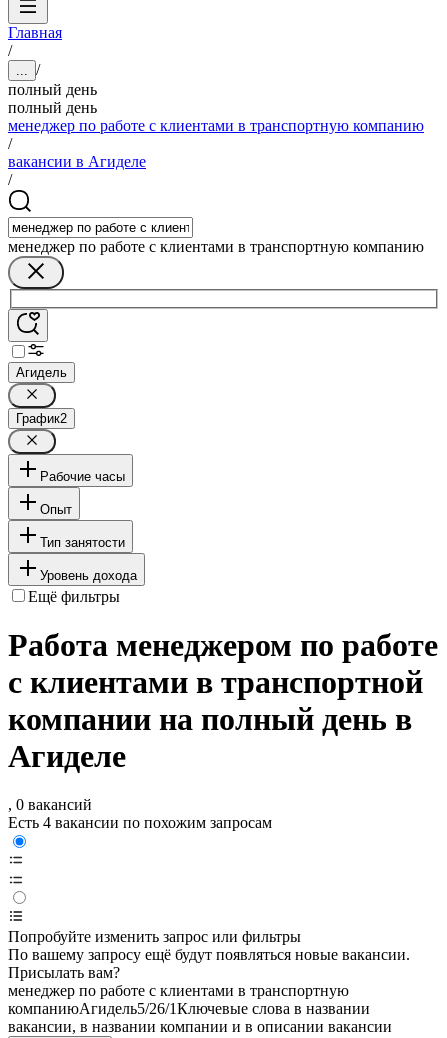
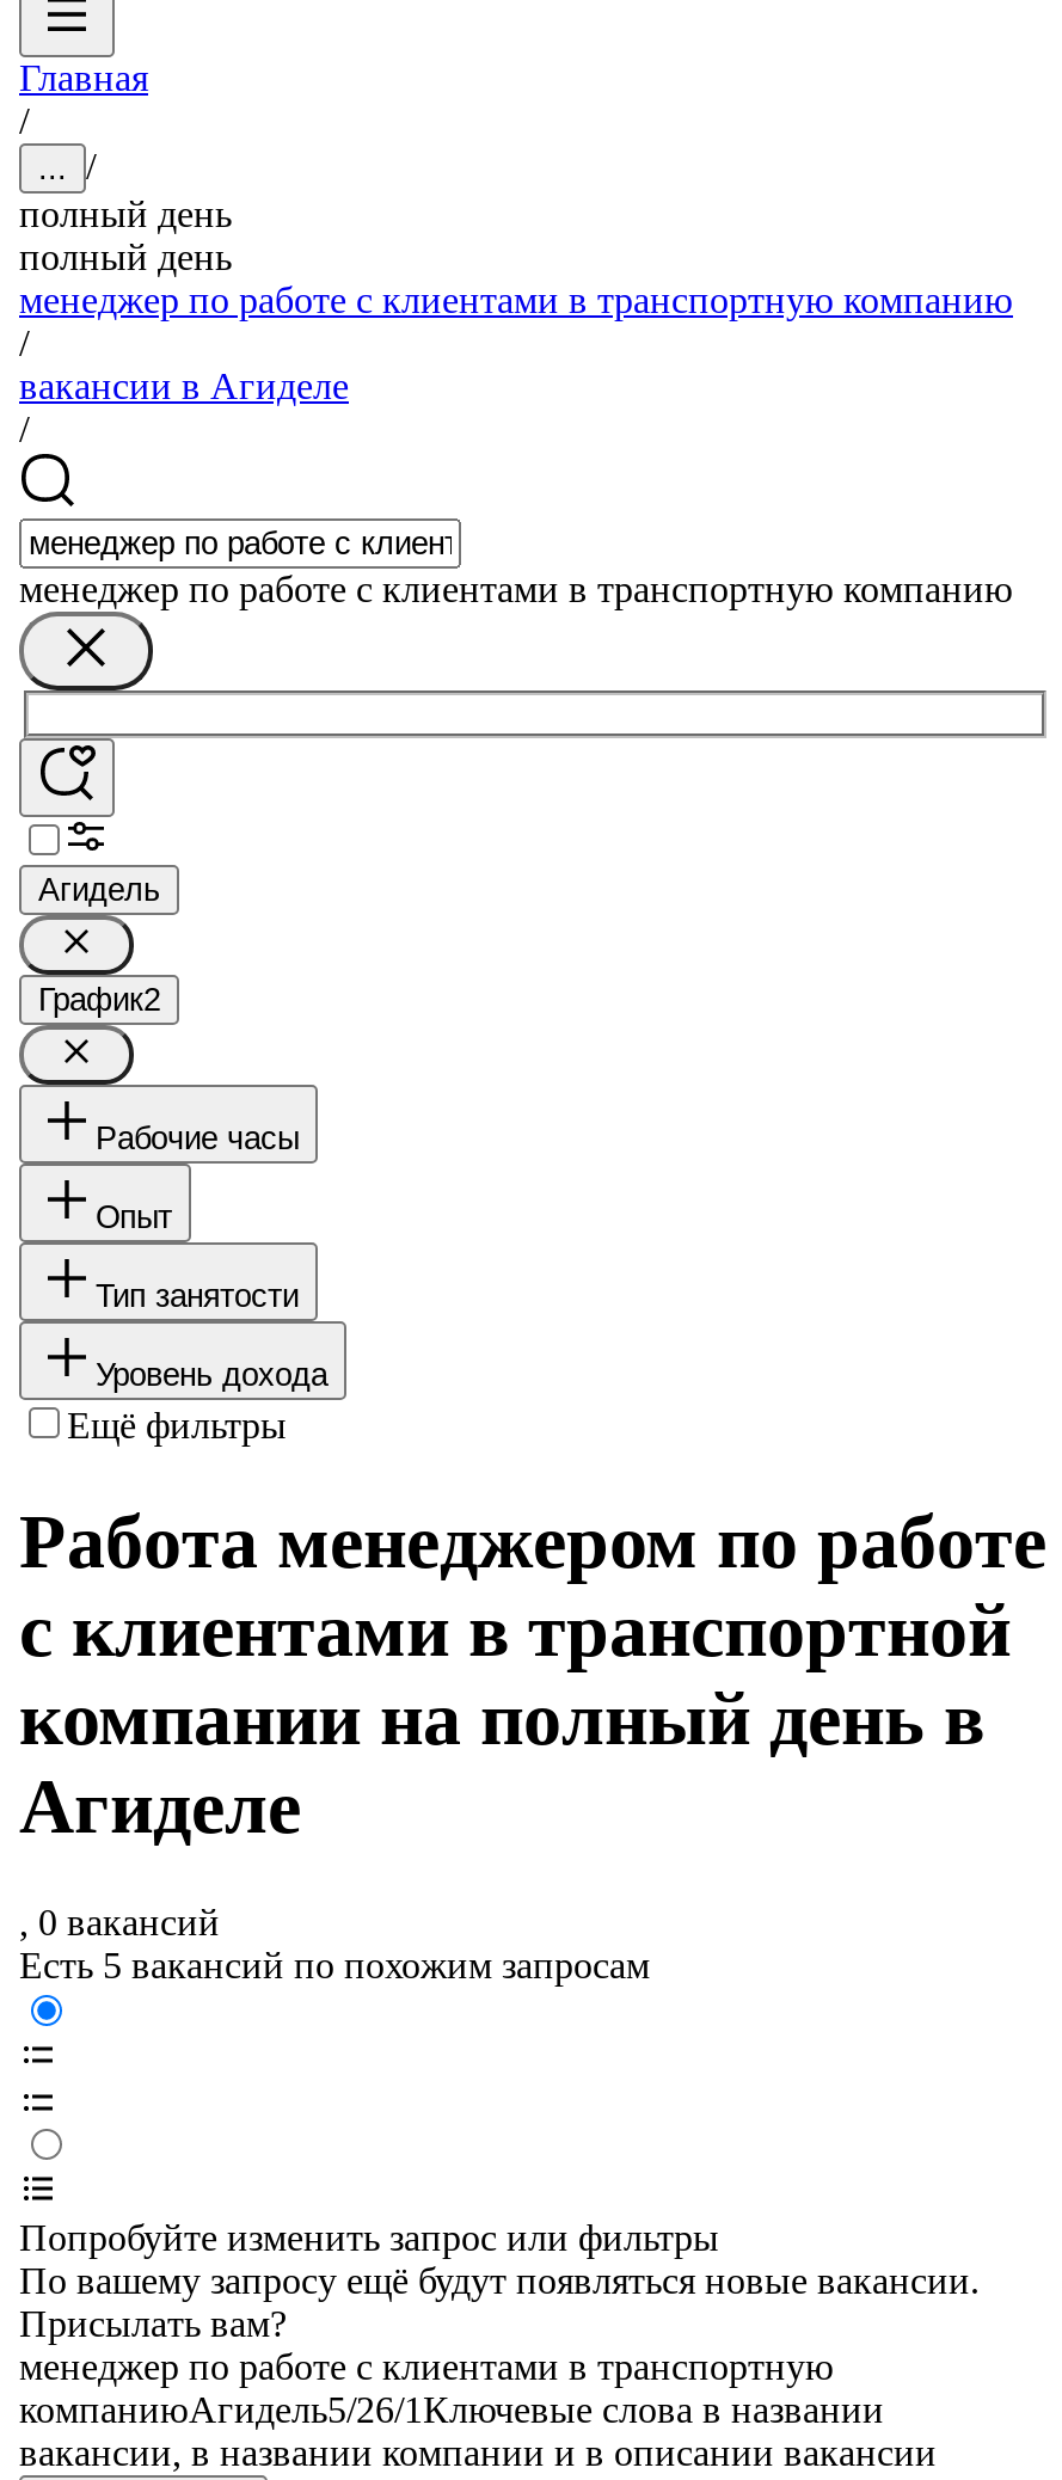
- Есть 4 вакансии по похожим запросам
+ Есть 5 вакансий по похожим запросам
